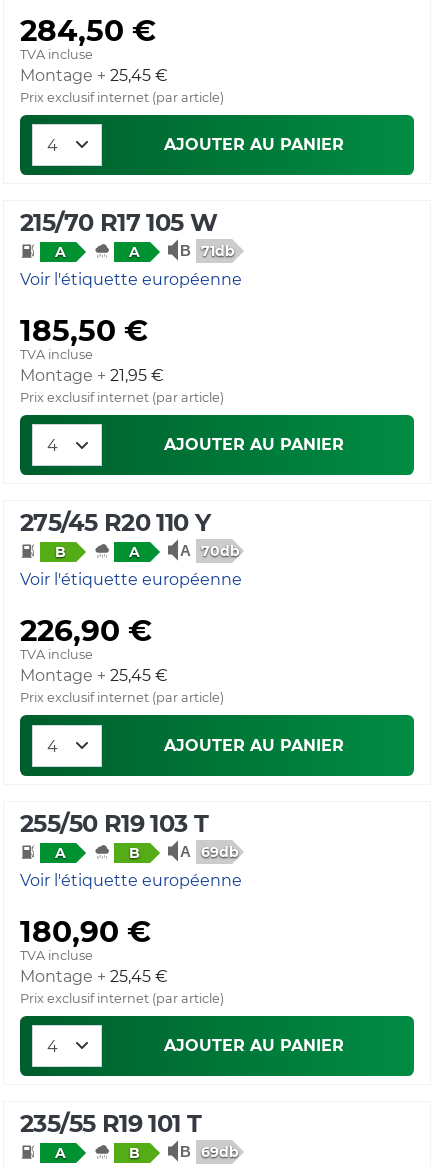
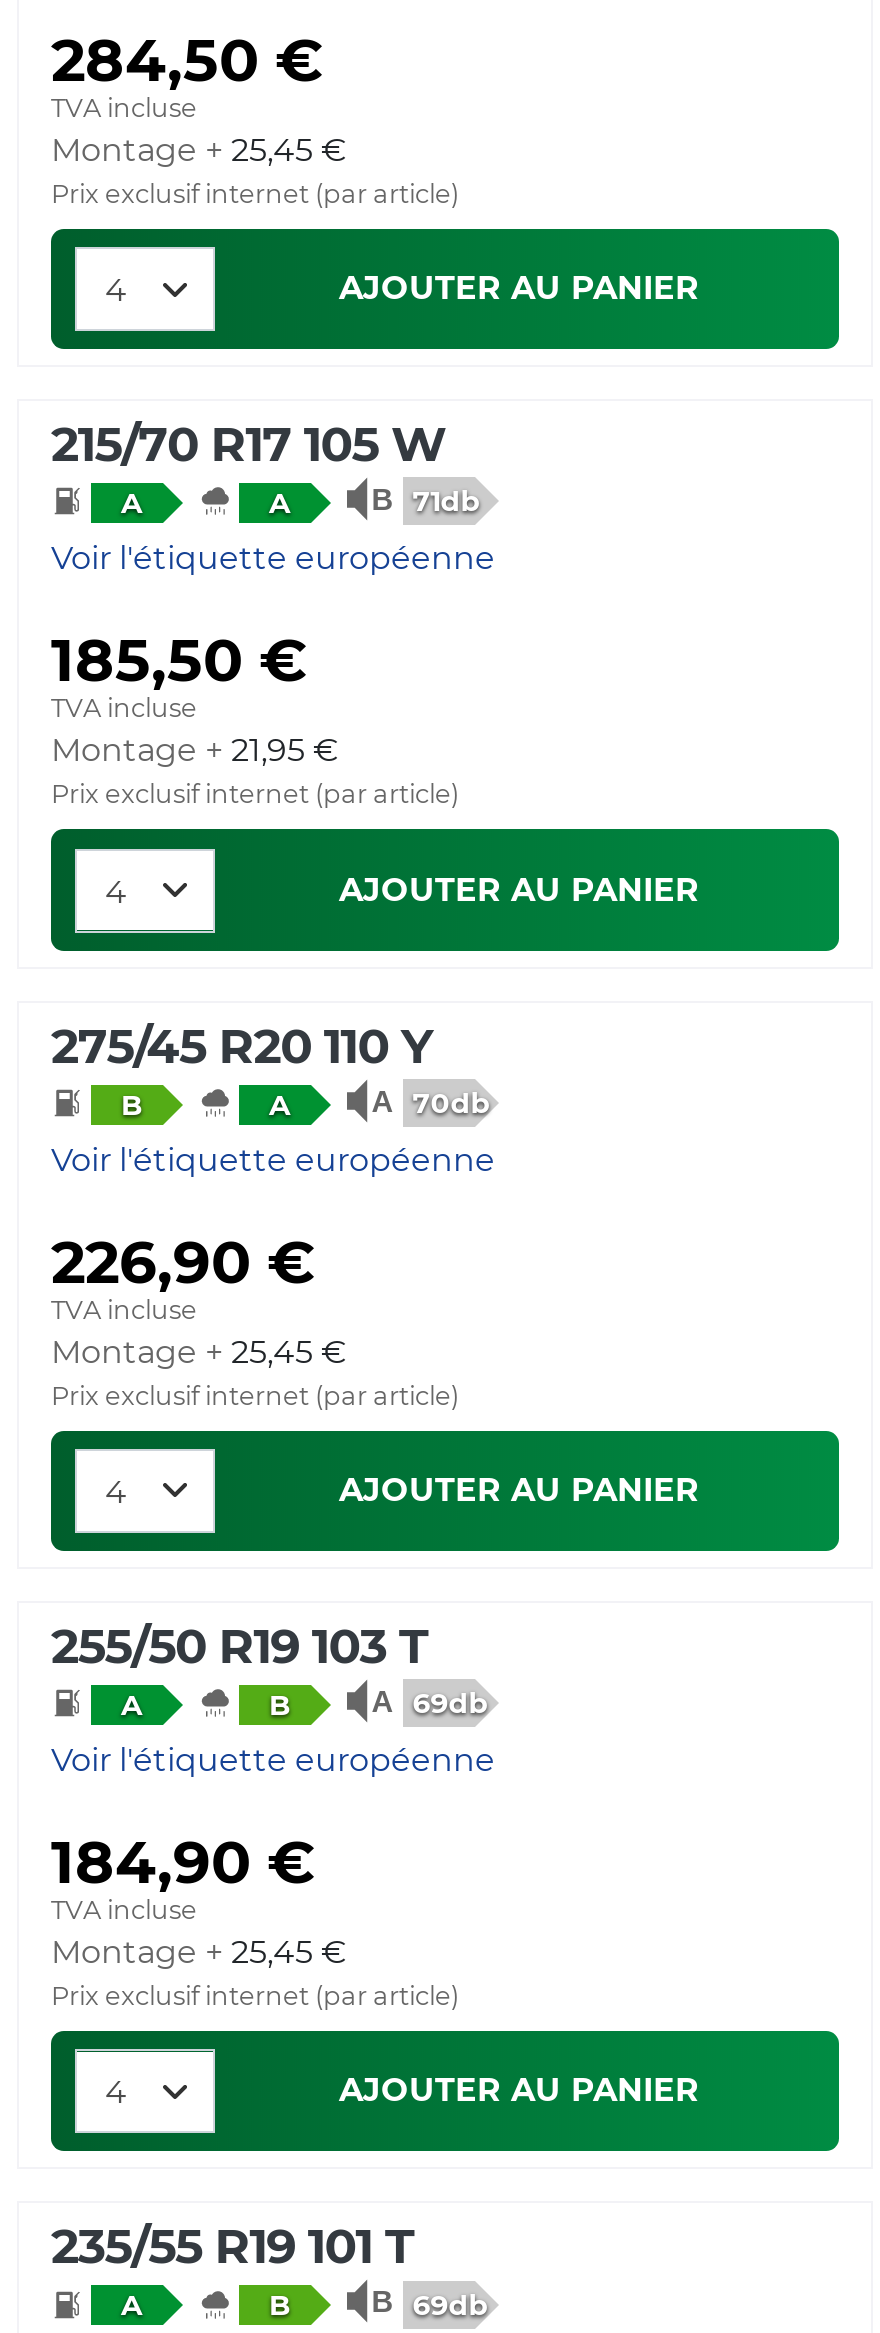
- 180,90 €
+ 184,90 €
